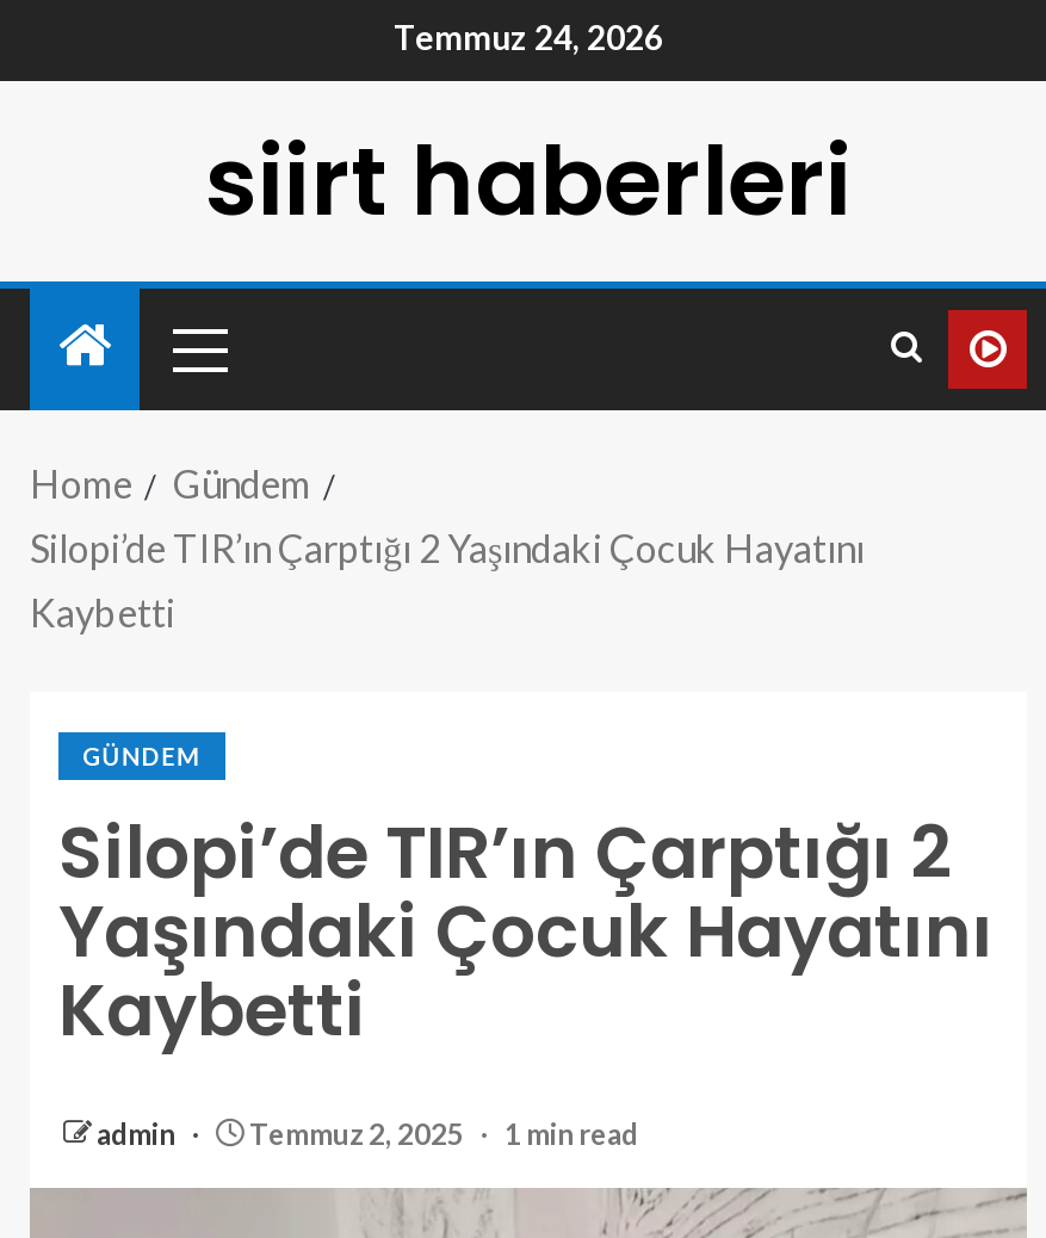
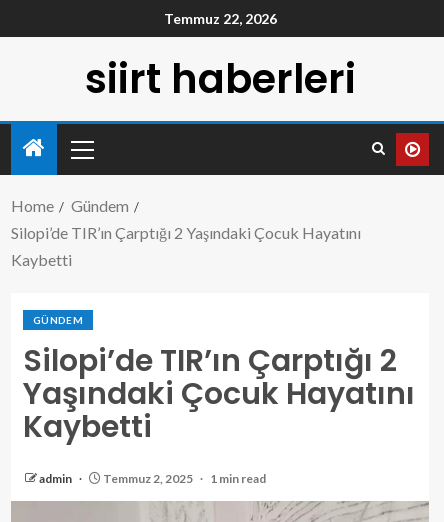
- Temmuz 24, 2026
+ Temmuz 22, 2026
